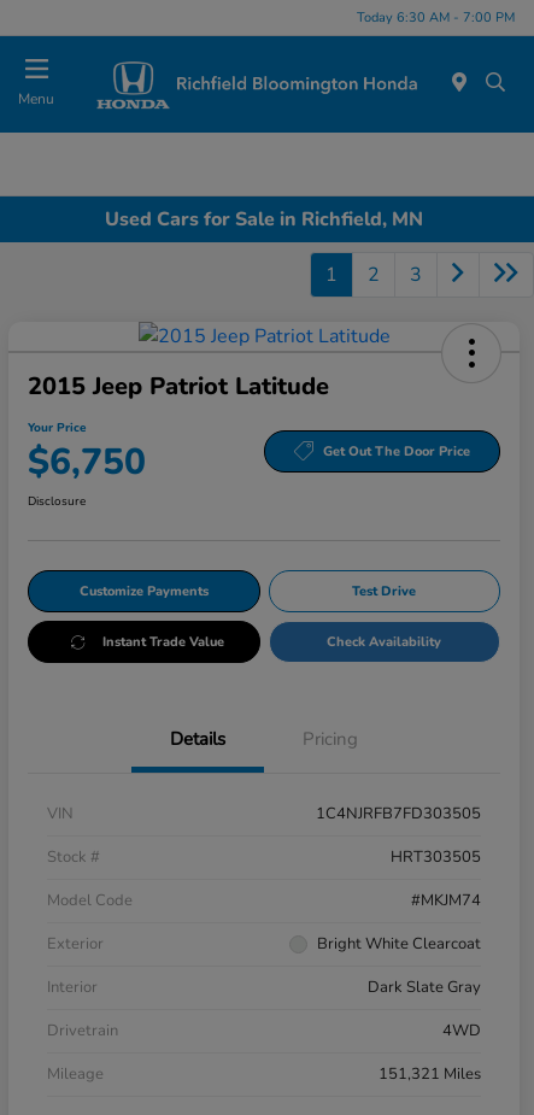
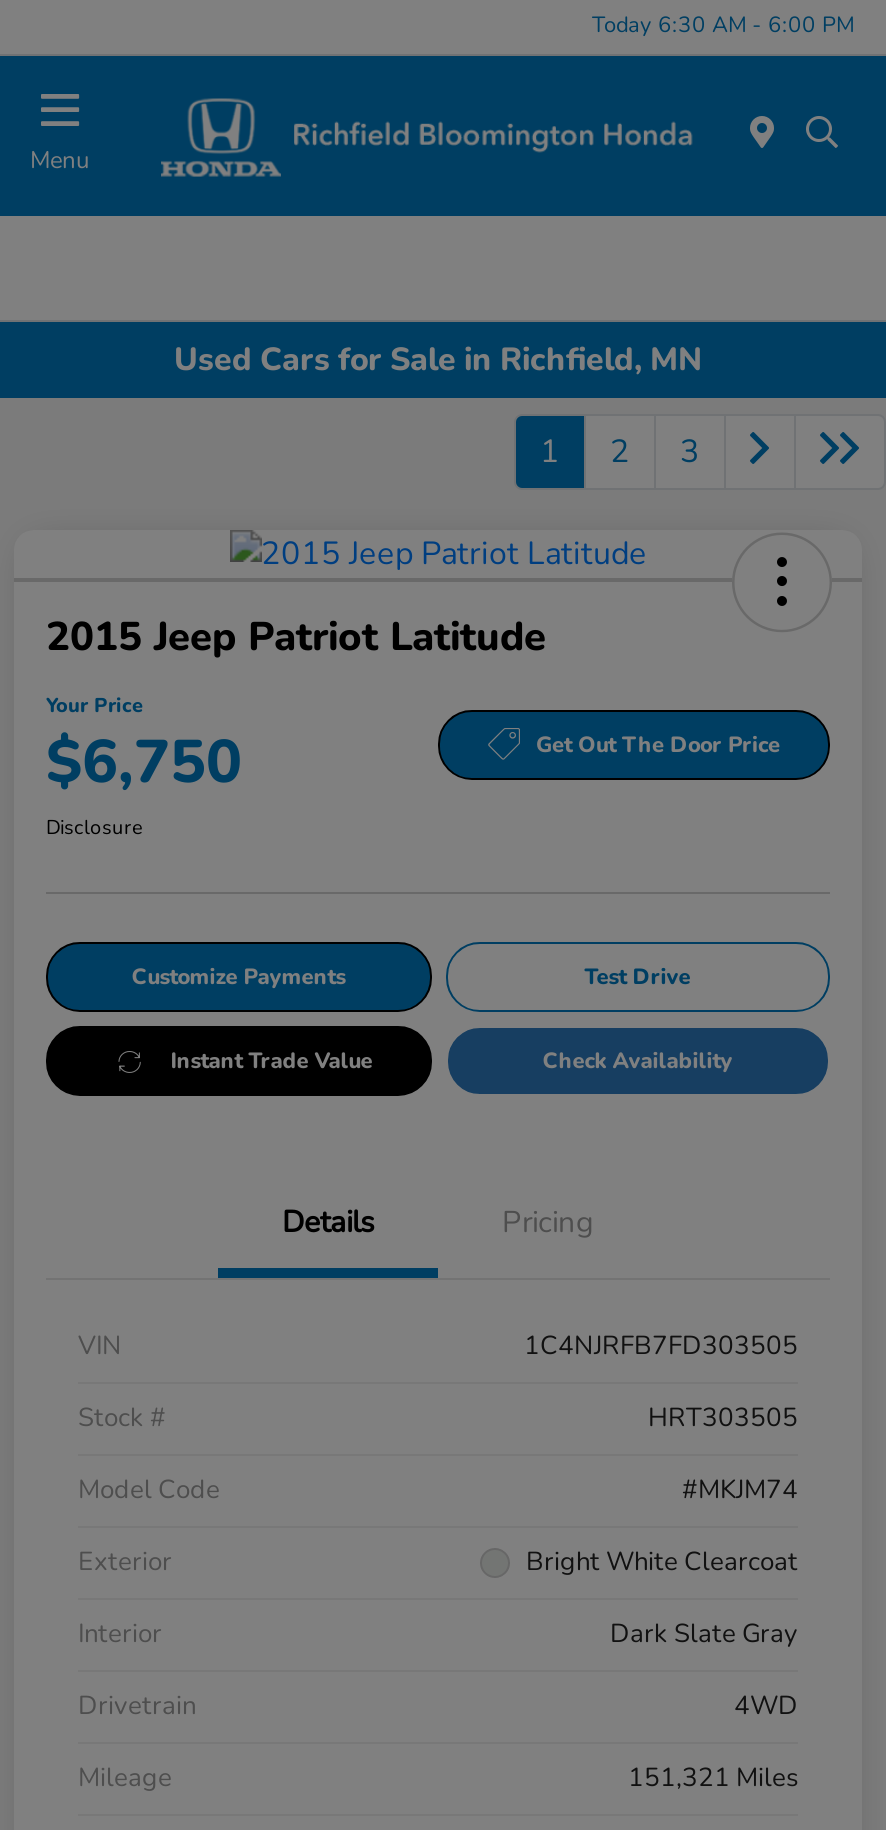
- Today 6:30 AM - 7:00 PM
+ Today 6:30 AM - 6:00 PM
